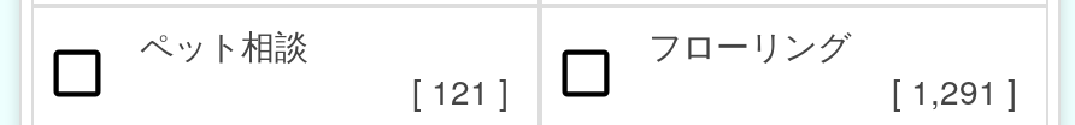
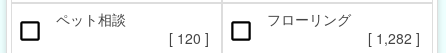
- [121]
+ [120]

- [1,291]
+ [1,282]
